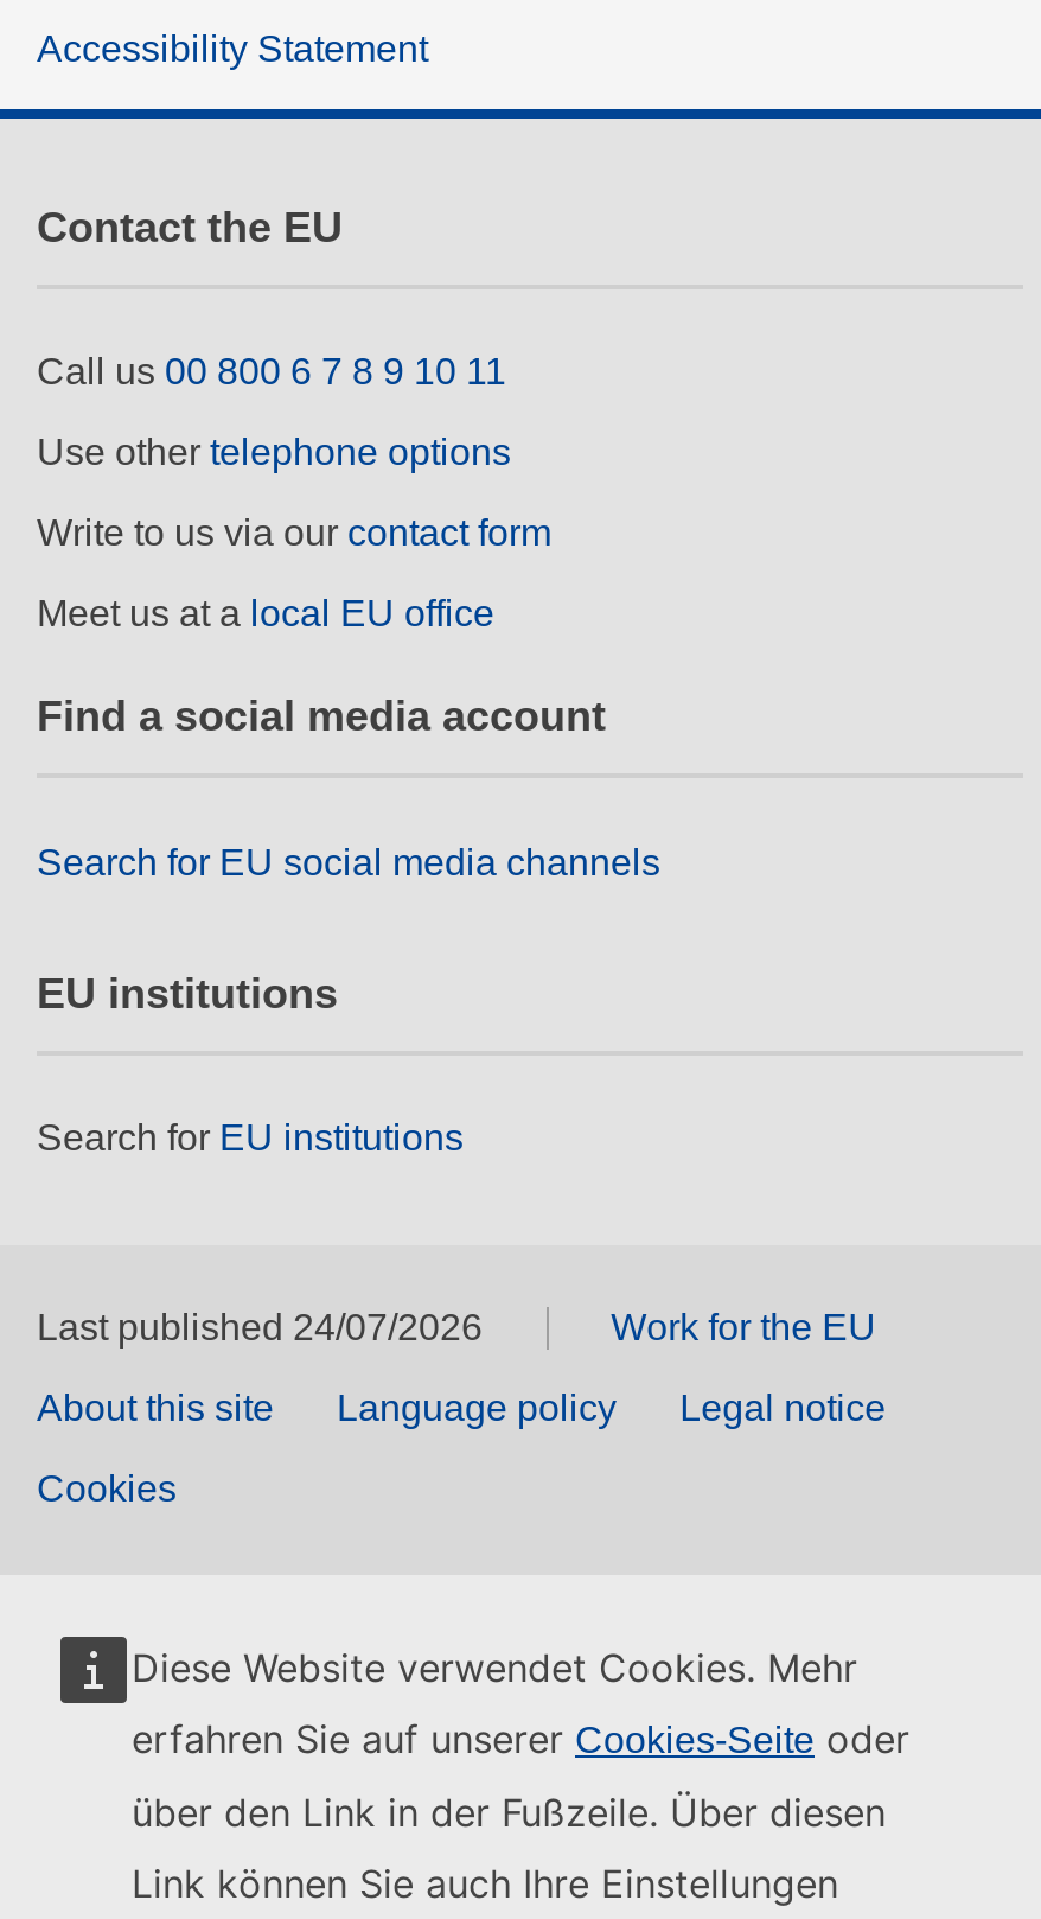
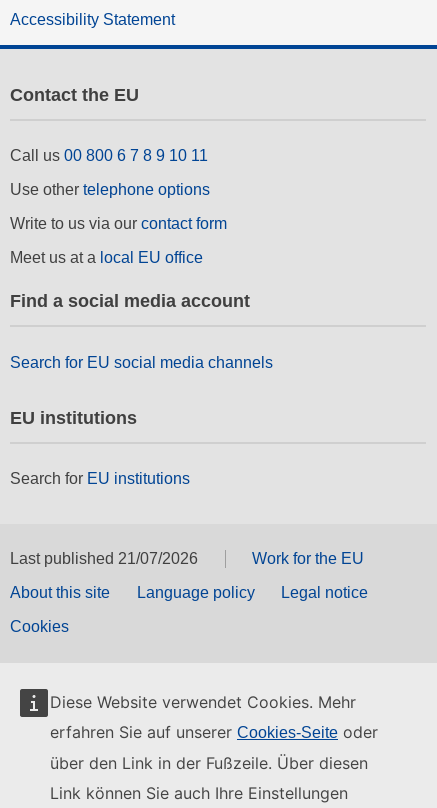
- Last published 24/07/2026
+ Last published 21/07/2026
